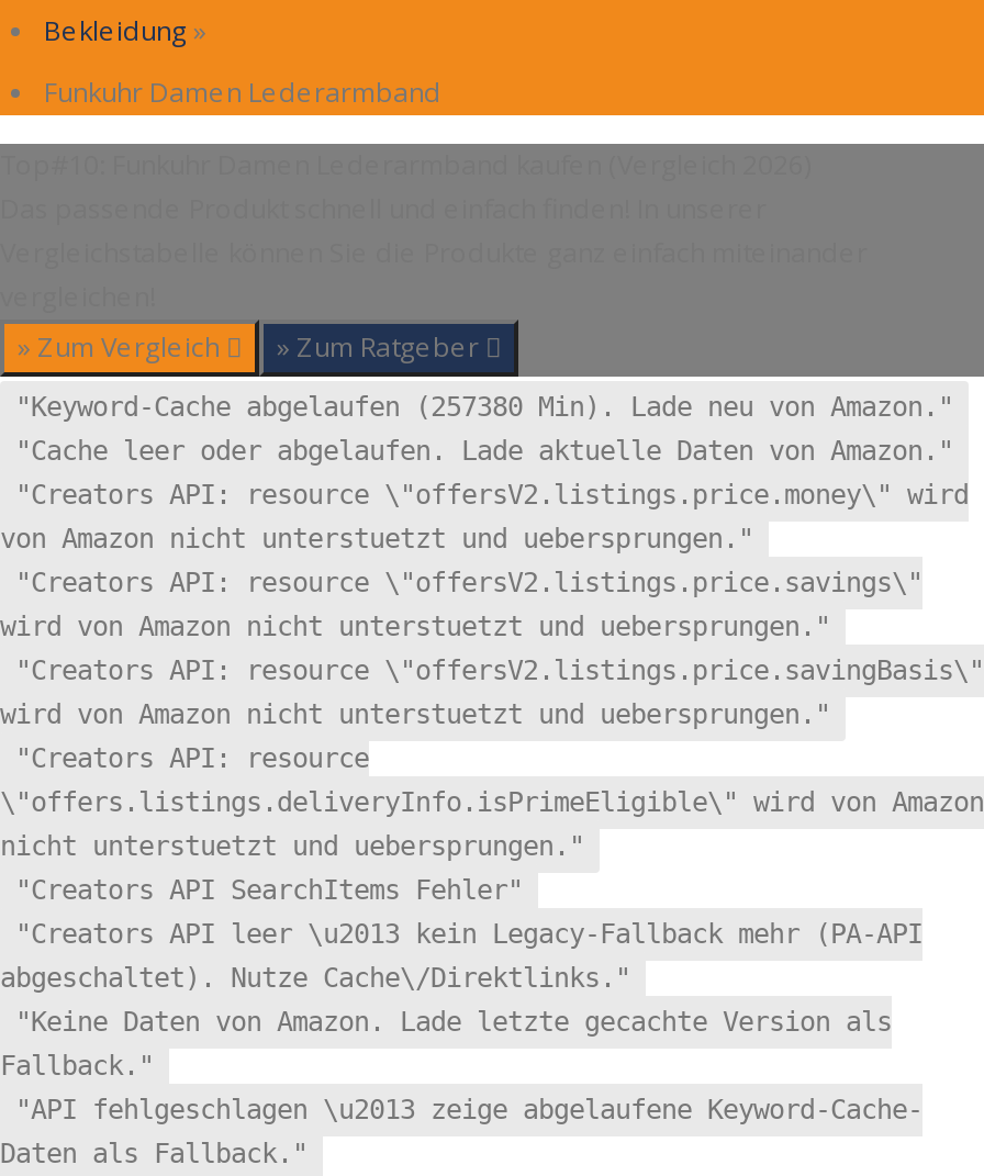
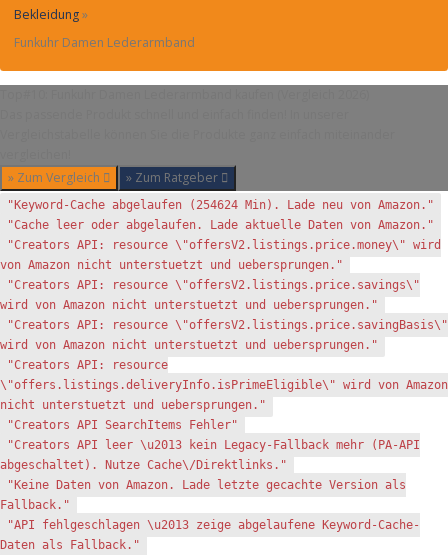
- "Keyword-Cache abgelaufen (257380 Min). Lade neu von Amazon."
+ "Keyword-Cache abgelaufen (254624 Min). Lade neu von Amazon."
